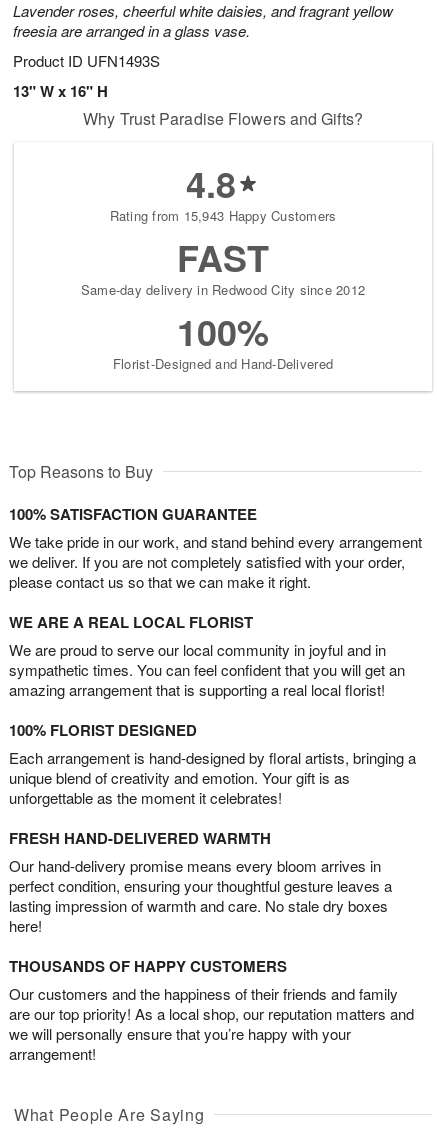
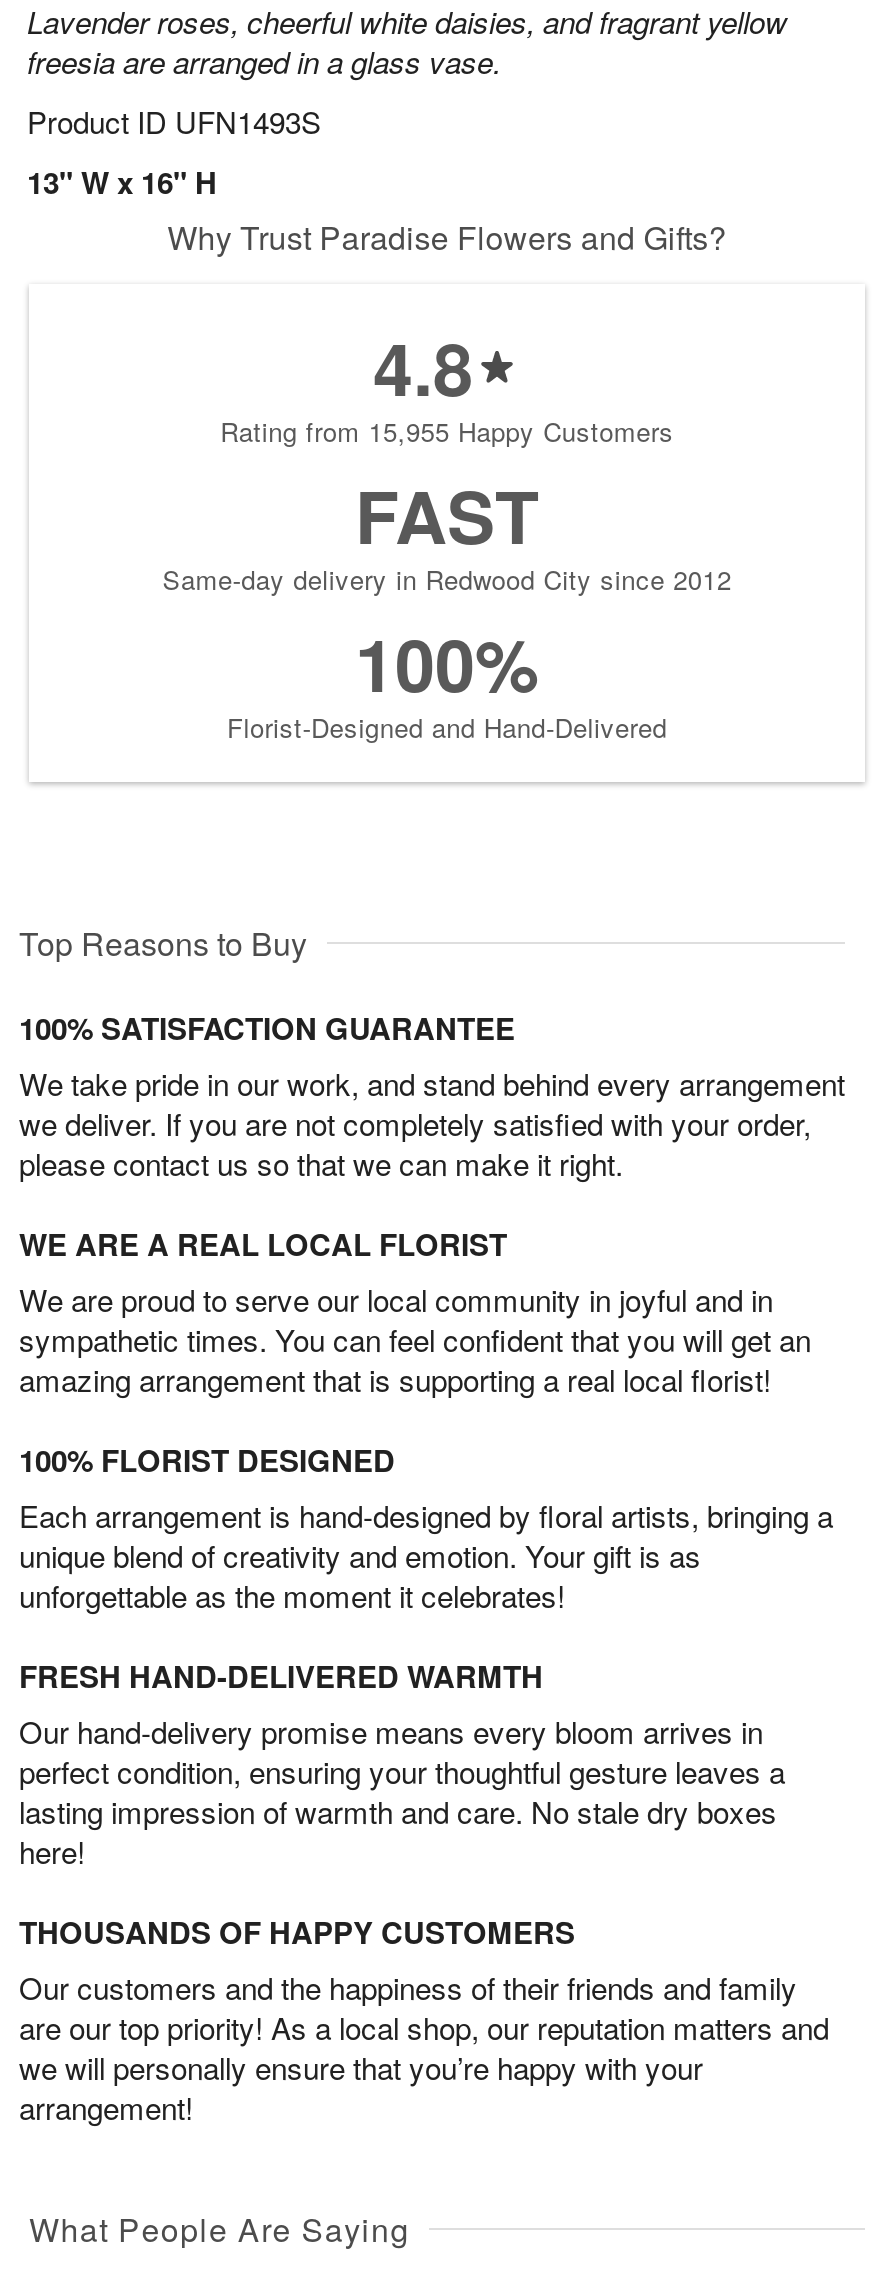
- Rating from 15,943 Happy Customers
+ Rating from 15,955 Happy Customers
